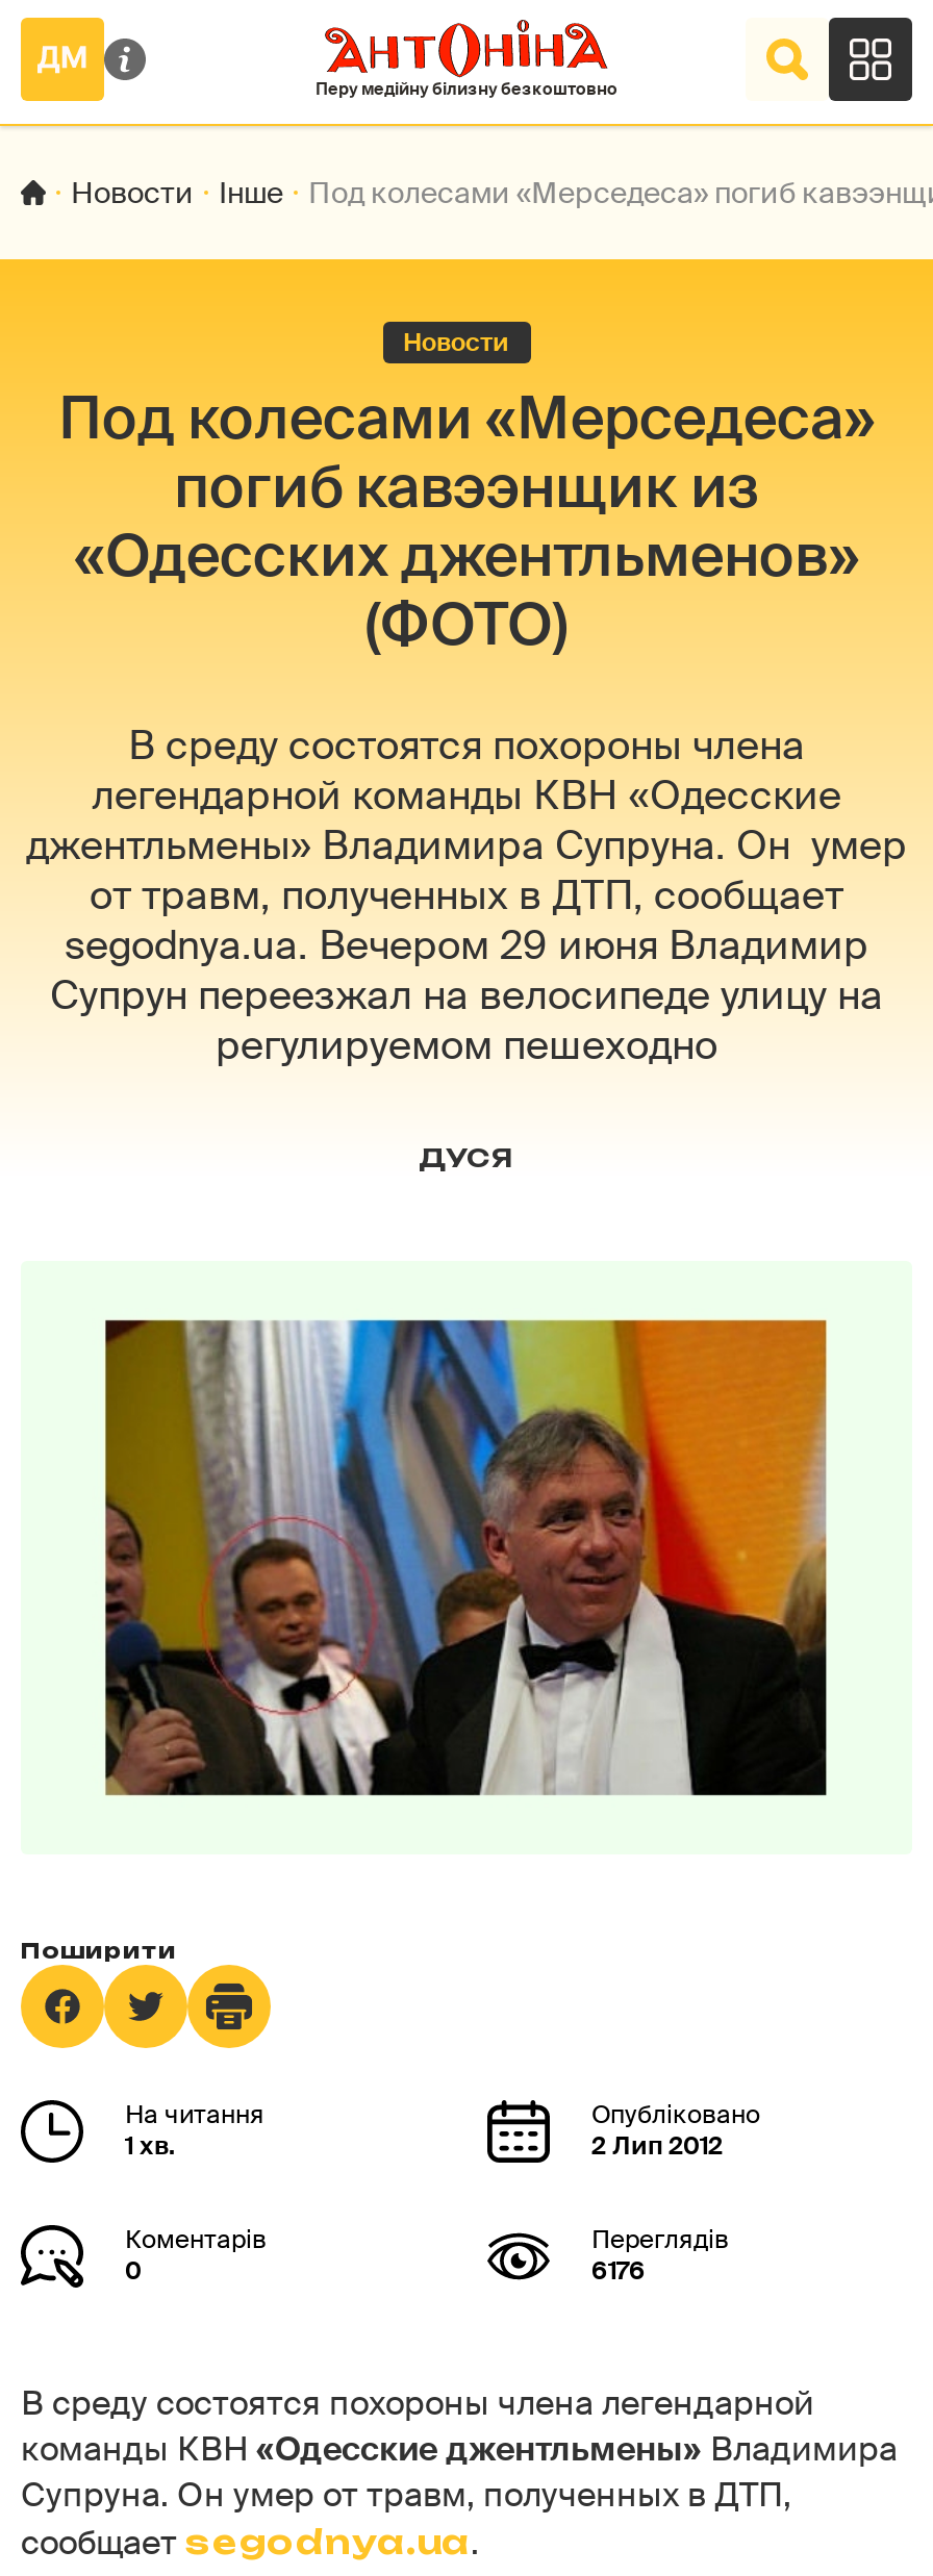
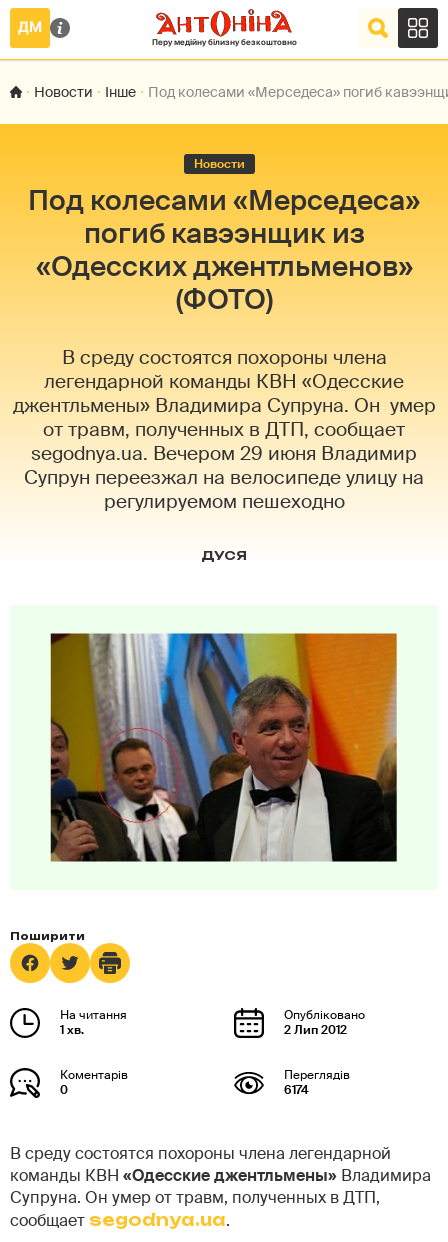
- 6176
+ 6174
